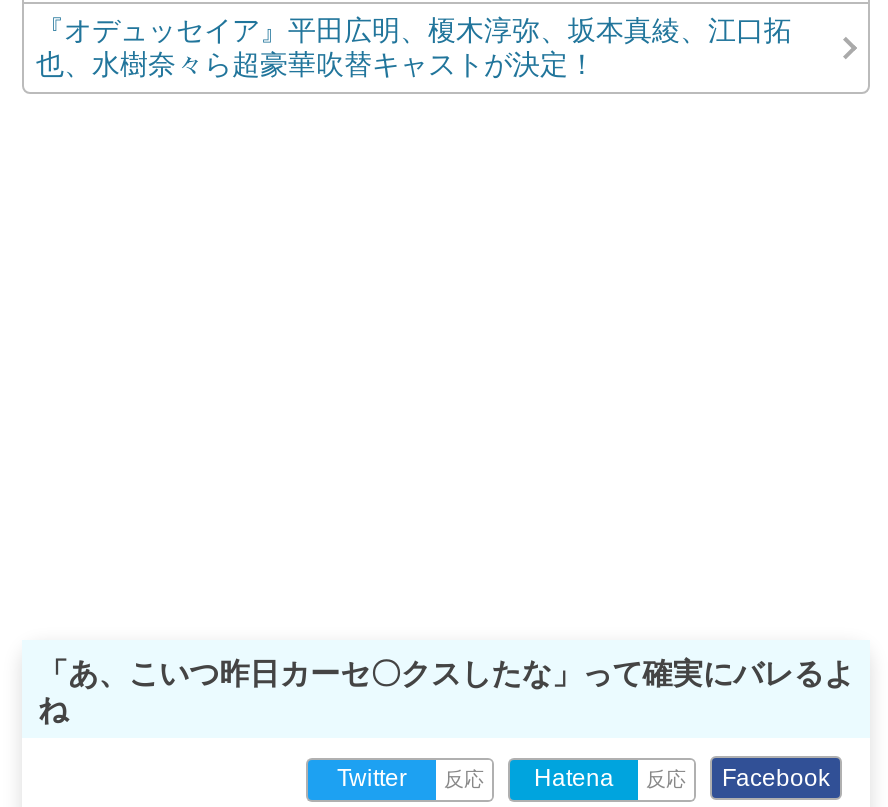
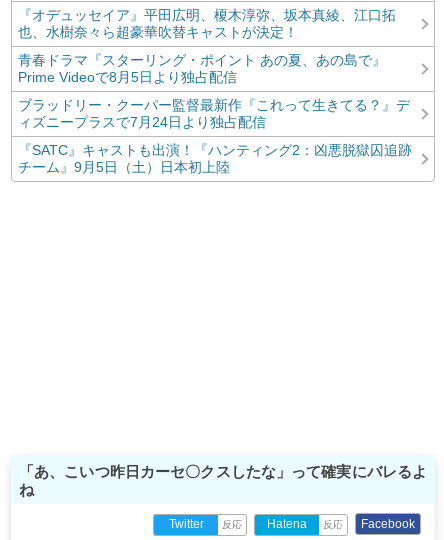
+ 青春ドラマ『スターリング・ポイント あの夏、あの島で』
+ Prime Videoで8月5日より独占配信
+ ブラッドリー・クーパー監督最新作『これって生きてる？』デ
+ ィズニープラスで7月24日より独占配信
+ 『SATC』キャストも出演！『ハンティング2：凶悪脱獄囚追跡
+ チーム』9月5日（土）日本初上陸
